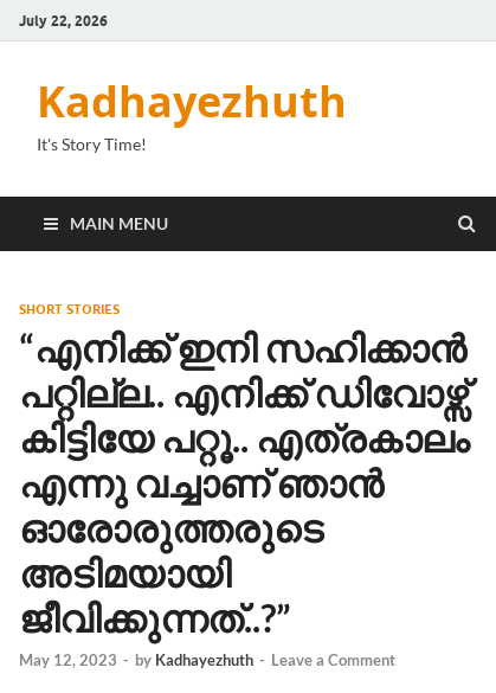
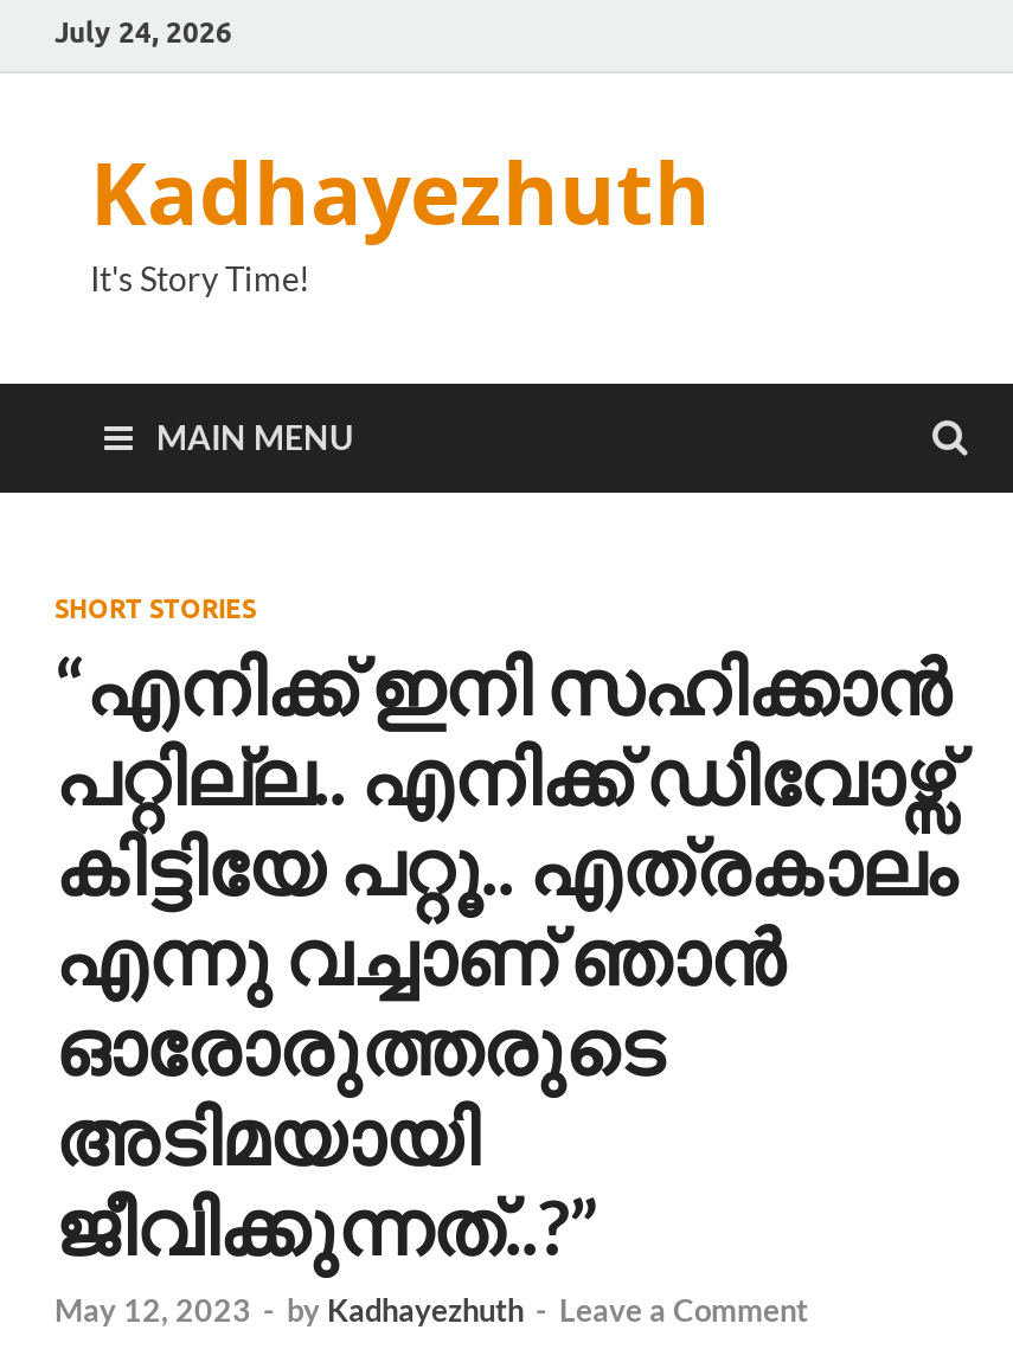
- July 22, 2026
+ July 24, 2026
